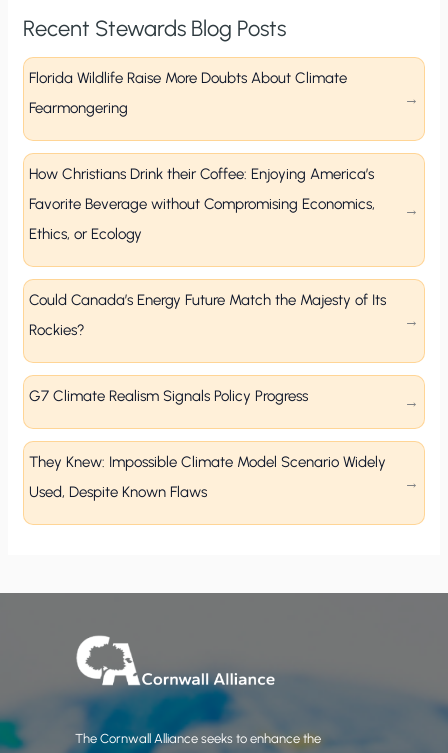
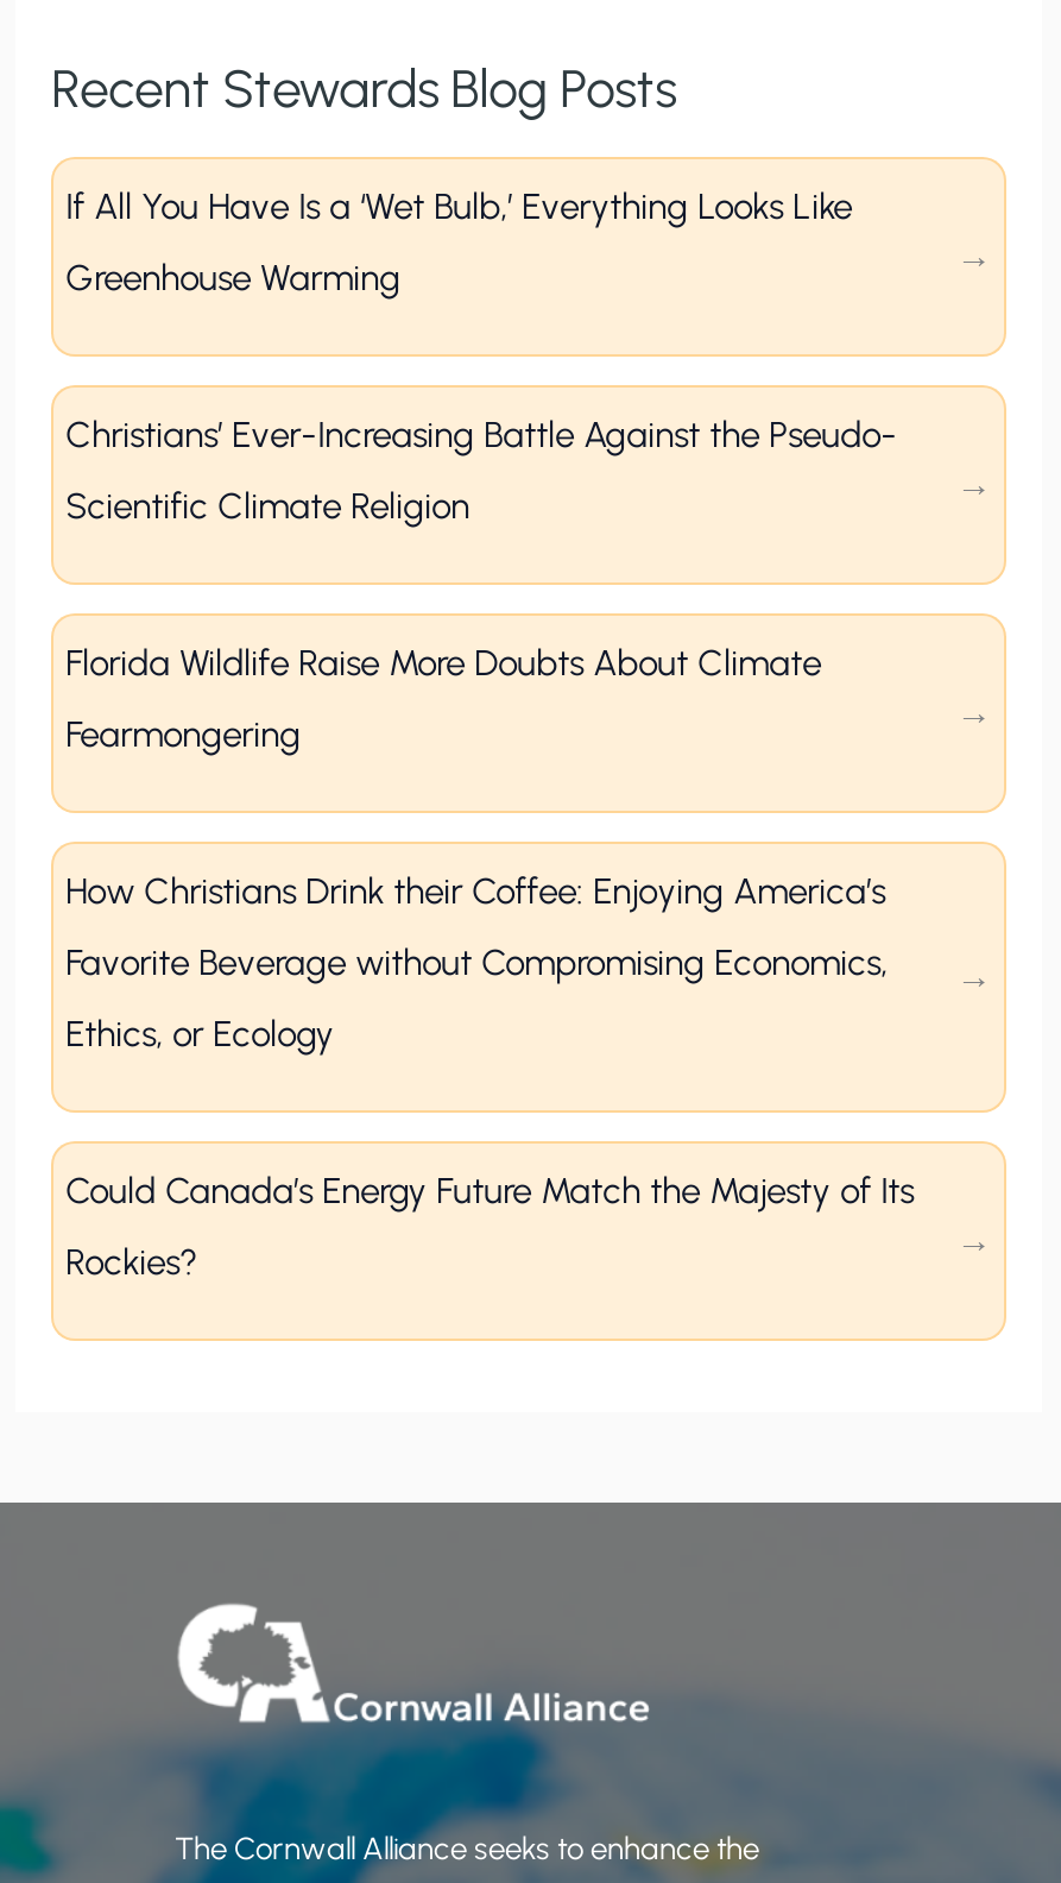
+ If All You Have Is a ‘Wet Bulb,’ Everything Looks Like
+ Greenhouse Warming

+ Christians’ Ever-Increasing Battle Against the Pseudo-
+ Scientific Climate Religion

moved down: Florida Wildlife Raise More Doubts About Climate | Fearmongering | How Christians Drink their Coffee: Enjoying America’s | Favorite Beverage without Compromising Economics, | Ethics, or Ecology | Could Canada’s Energy Future Match the Majesty of Its | Rockies?

- G7 Climate Realism Signals Policy Progress

- They Knew: Impossible Climate Model Scenario Widely
- Used, Despite Known Flaws
